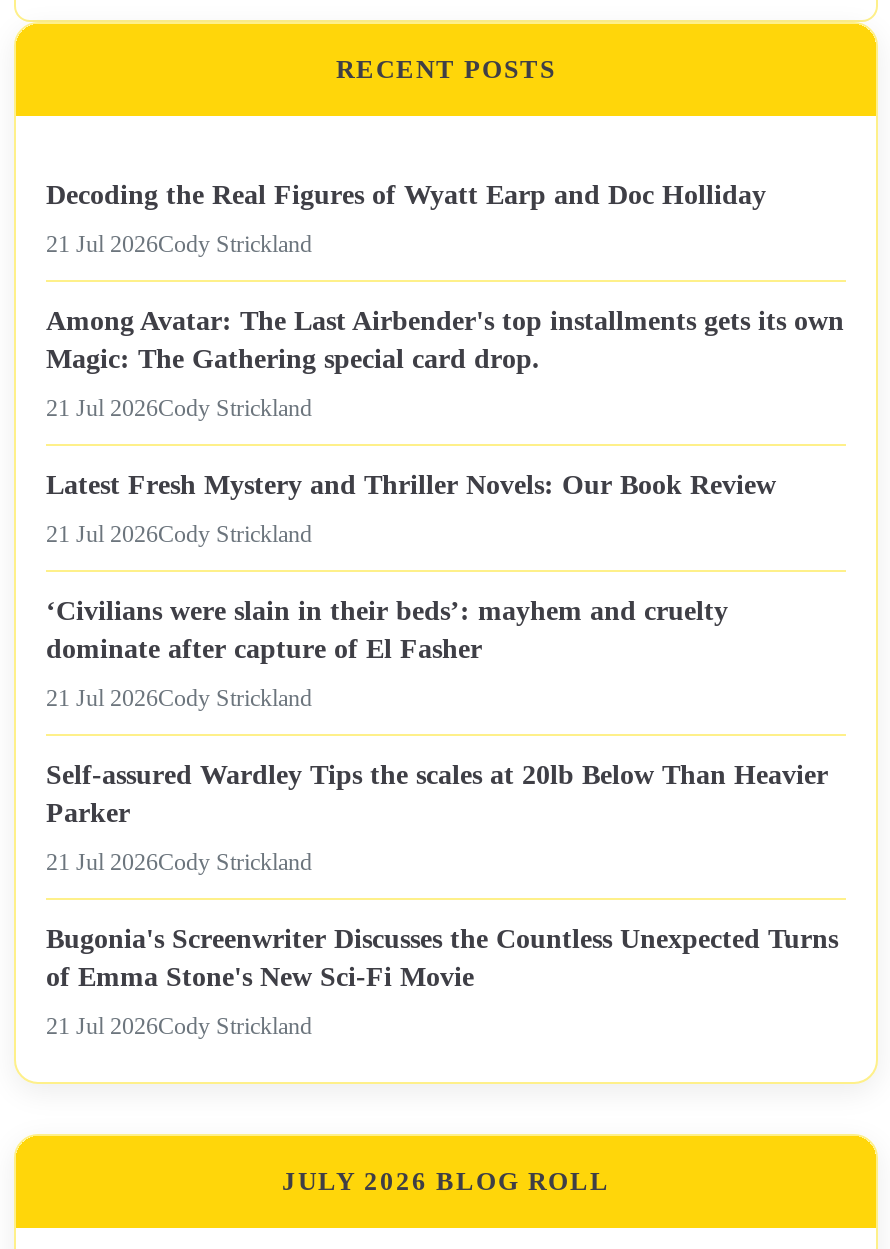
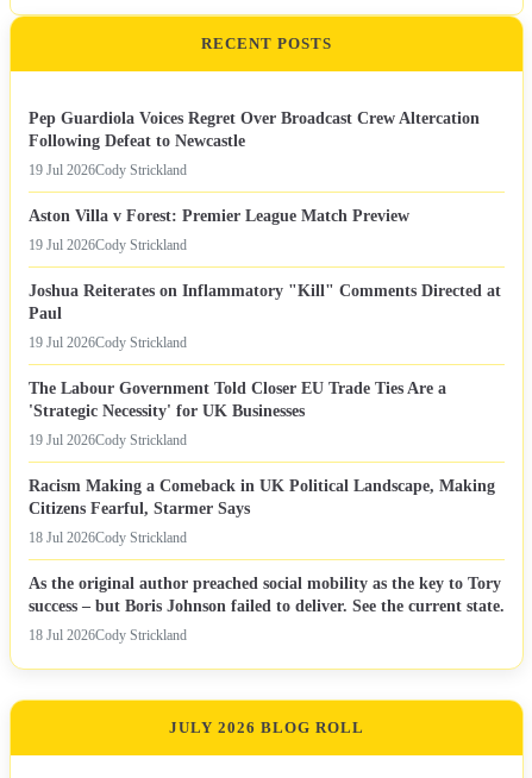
- Decoding the Real Figures of Wyatt Earp and Doc Holliday
+ Pep Guardiola Voices Regret Over Broadcast Crew Altercation
+ Following Defeat to Newcastle

- 21 Jul 2026Cody Strickland
+ 19 Jul 2026Cody Strickland

- Among Avatar: The Last Airbender's top installments gets its own
- Magic: The Gathering special card drop.
+ Aston Villa v Forest: Premier League Match Preview

- 21 Jul 2026Cody Strickland
+ 19 Jul 2026Cody Strickland

- Latest Fresh Mystery and Thriller Novels: Our Book Review
+ Joshua Reiterates on Inflammatory "Kill" Comments Directed at
+ Paul

- 21 Jul 2026Cody Strickland
+ 19 Jul 2026Cody Strickland

- ‘Civilians were slain in their beds’: mayhem and cruelty
- dominate after capture of El Fasher
+ The Labour Government Told Closer EU Trade Ties Are a
+ 'Strategic Necessity' for UK Businesses

- 21 Jul 2026Cody Strickland
+ 19 Jul 2026Cody Strickland

- Self-assured Wardley Tips the scales at 20lb Below Than Heavier
- Parker
+ Racism Making a Comeback in UK Political Landscape, Making
+ Citizens Fearful, Starmer Says

- 21 Jul 2026Cody Strickland
+ 18 Jul 2026Cody Strickland

- Bugonia's Screenwriter Discusses the Countless Unexpected Turns
- of Emma Stone's New Sci-Fi Movie
+ As the original author preached social mobility as the key to Tory
+ success – but Boris Johnson failed to deliver. See the current state.

- 21 Jul 2026Cody Strickland
+ 18 Jul 2026Cody Strickland
